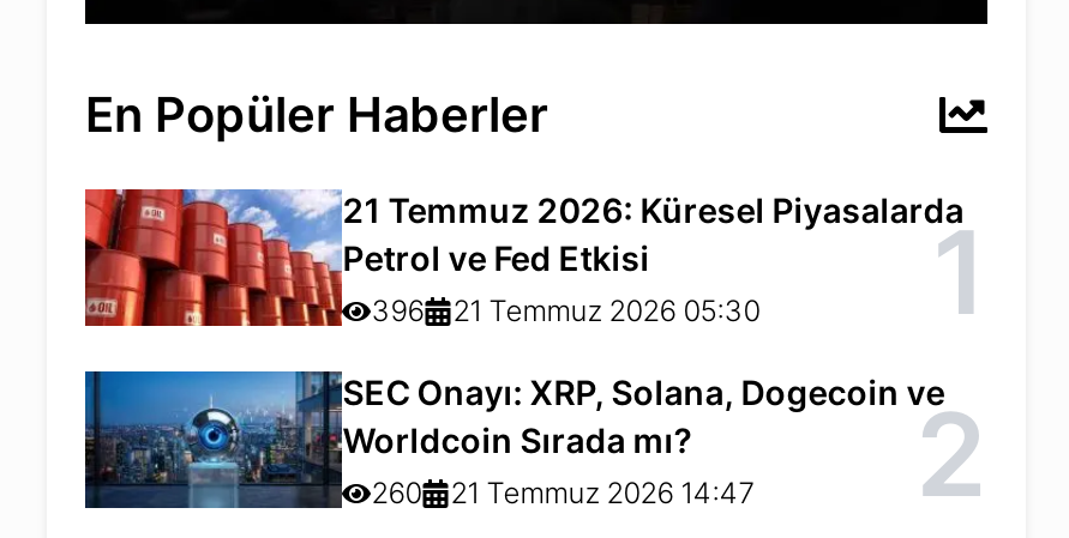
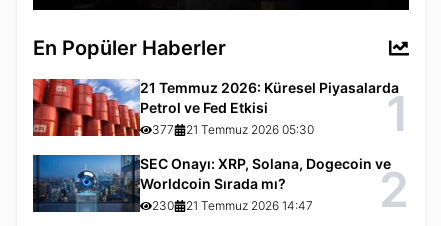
- 396 21 Temmuz 2026 05:30
+ 377 21 Temmuz 2026 05:30

- 260 21 Temmuz 2026 14:47
+ 230 21 Temmuz 2026 14:47
